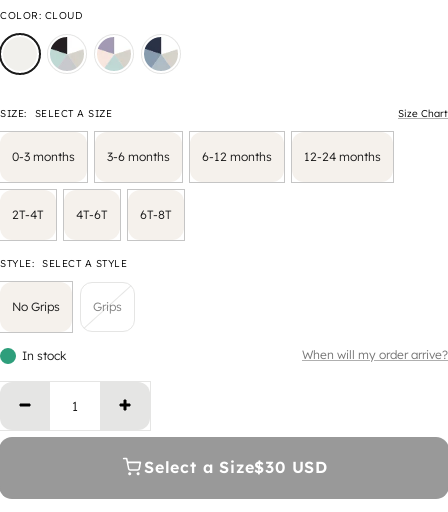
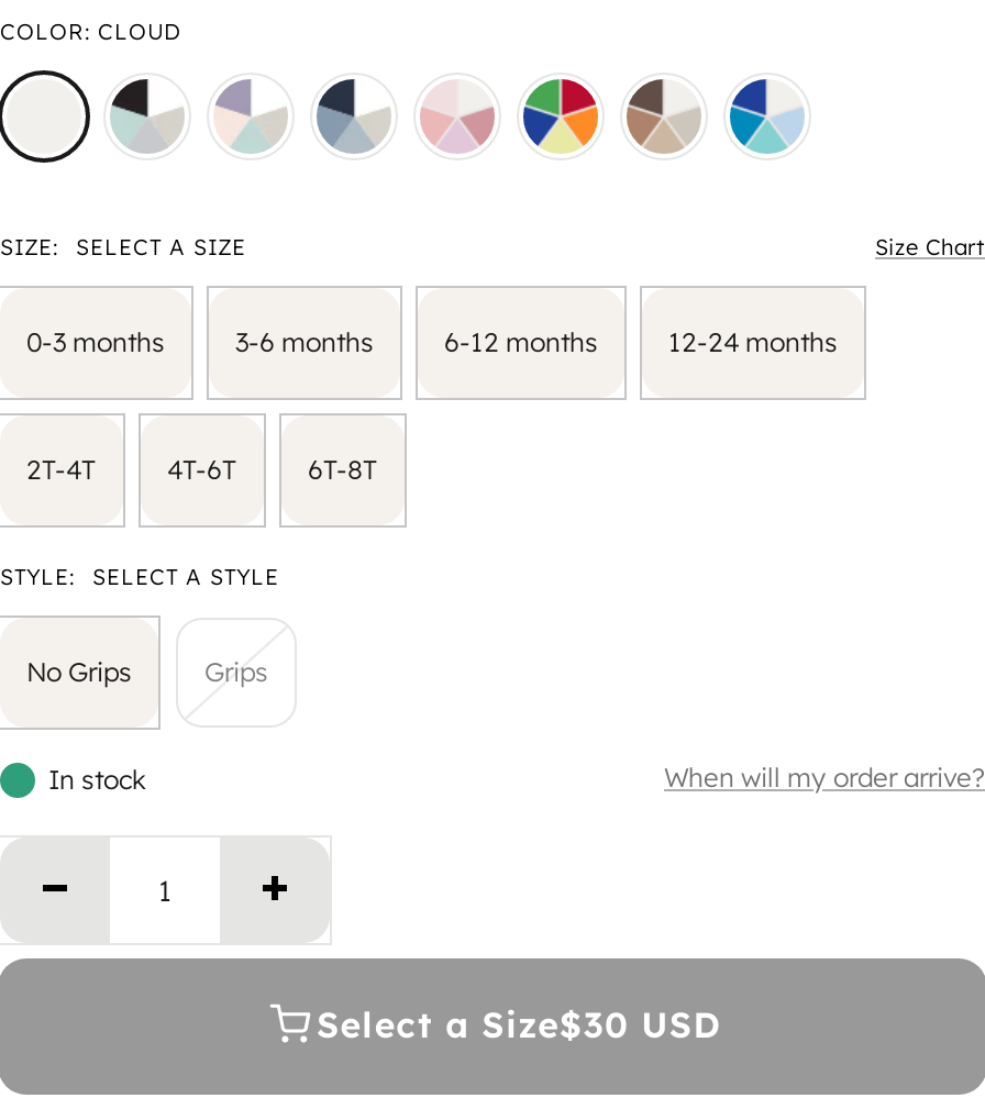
+ [image]

+ [image]

+ [image]

+ [image]
